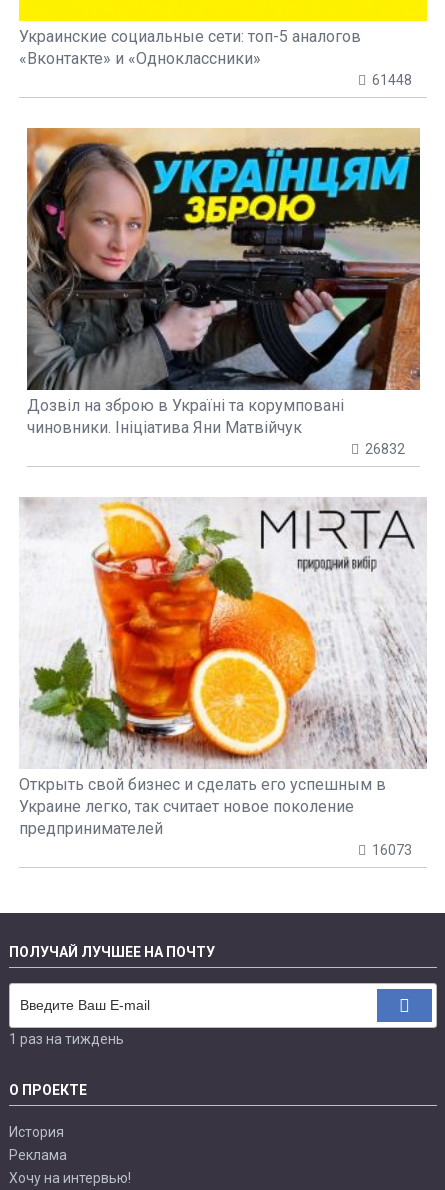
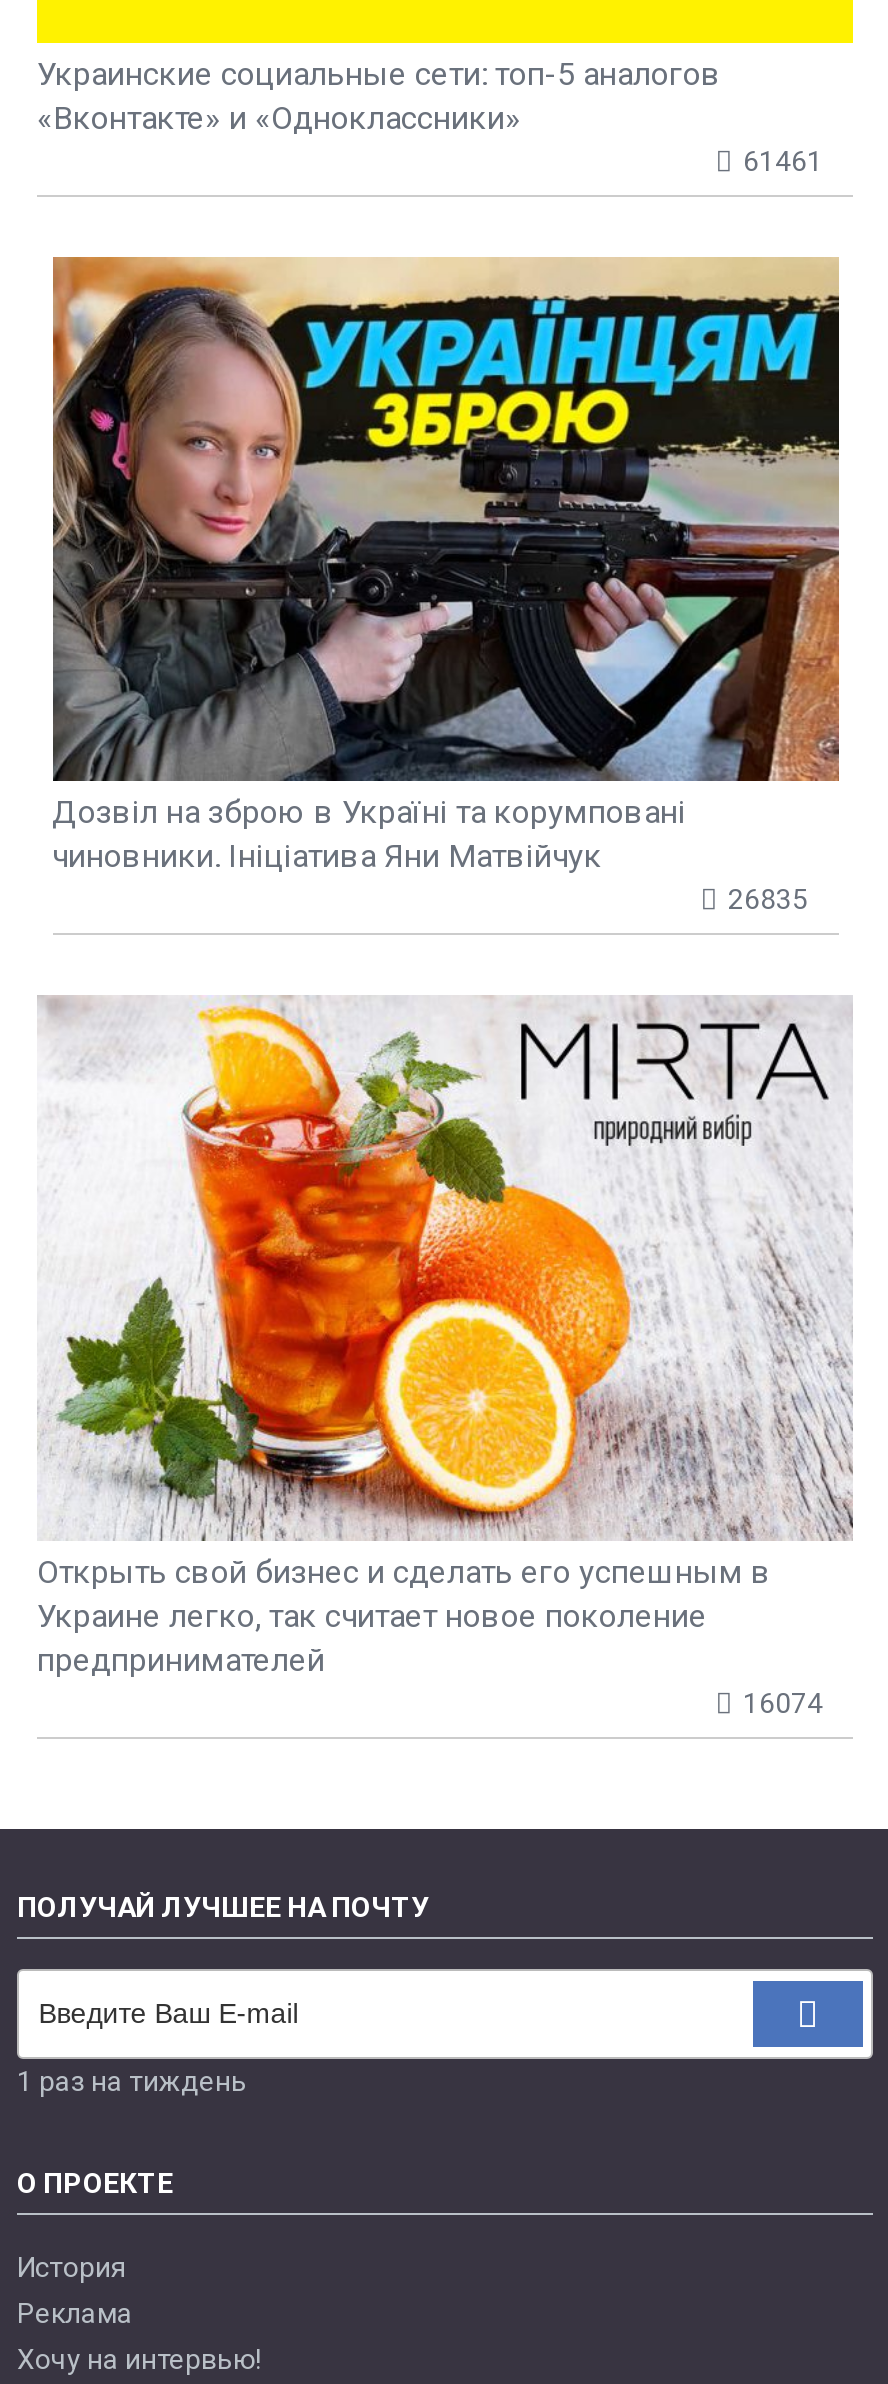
- 61448
+ 61461

- 26832
+ 26835

- 16073
+ 16074
